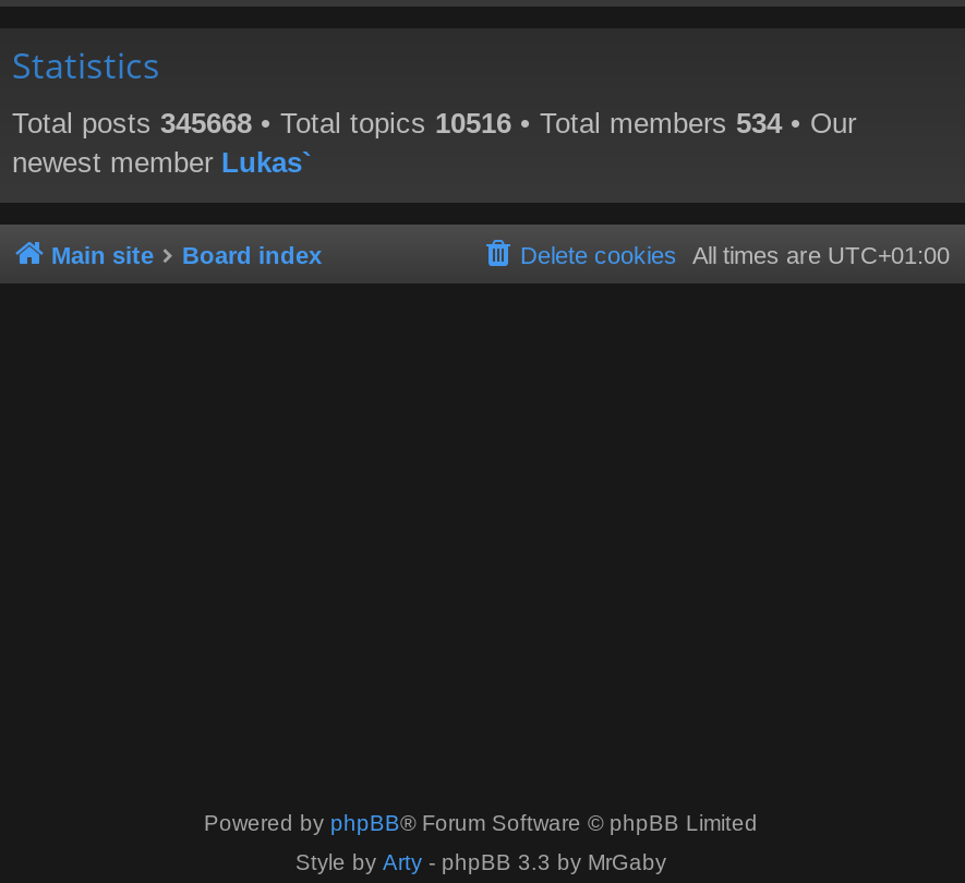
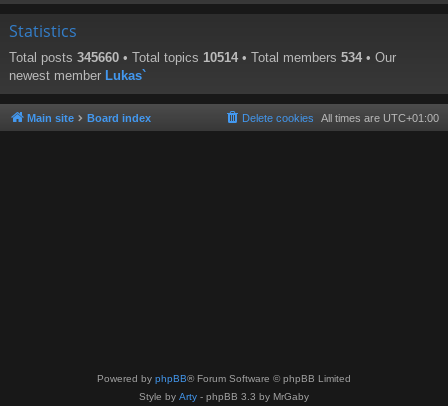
- Total posts 345668 • Total topics 10516 • Total members 534 • Our
+ Total posts 345660 • Total topics 10514 • Total members 534 • Our
